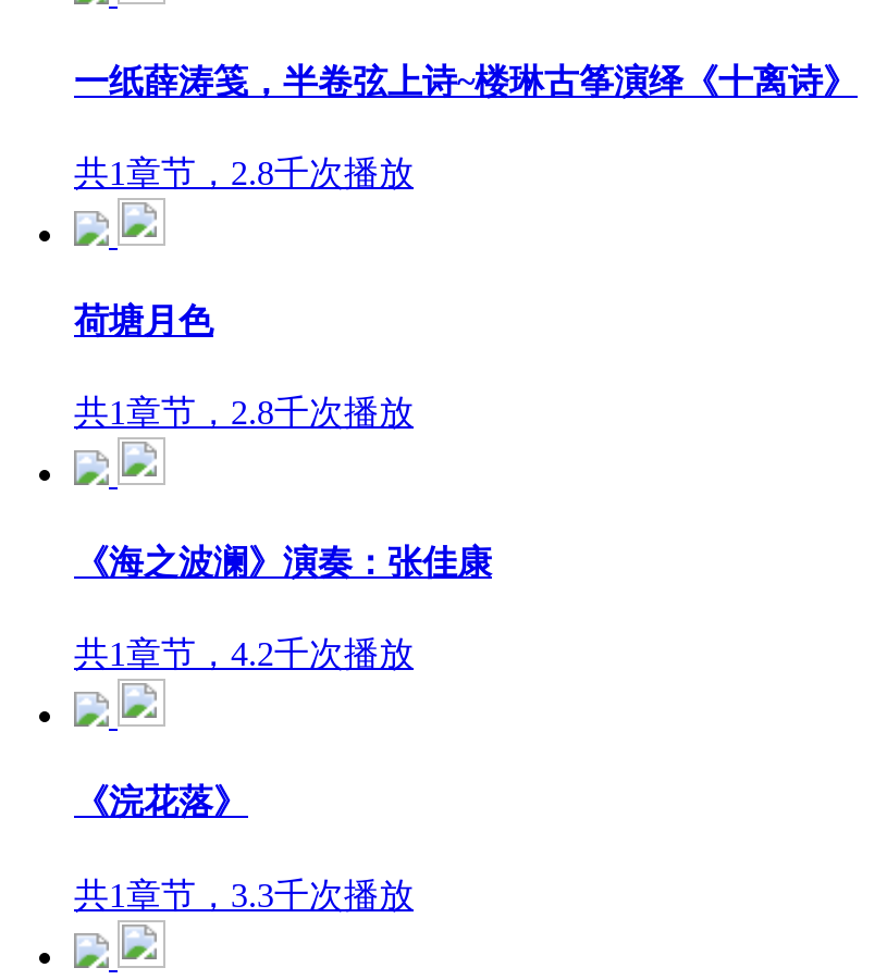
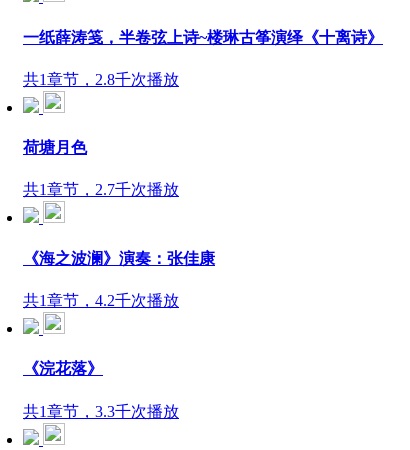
- 共1章节，2.8千次播放
+ 共1章节，2.7千次播放
